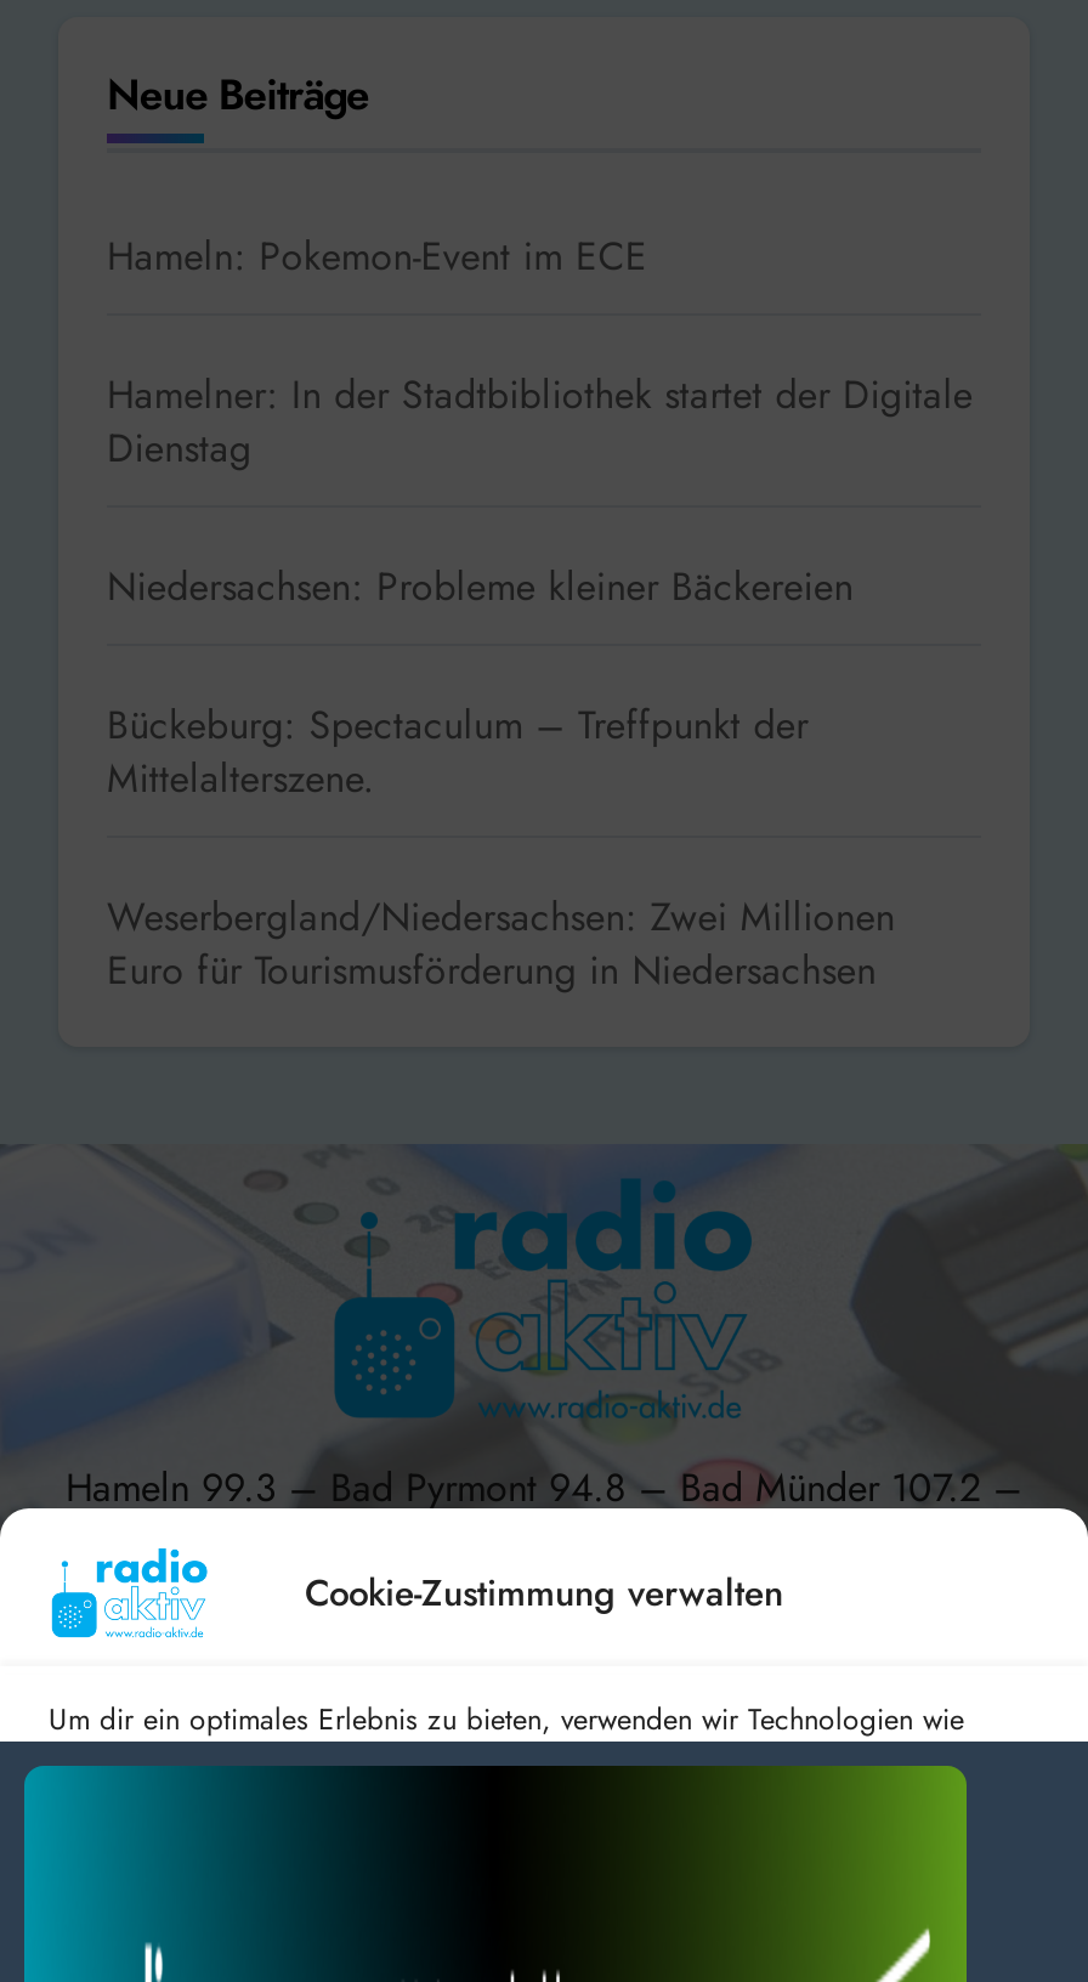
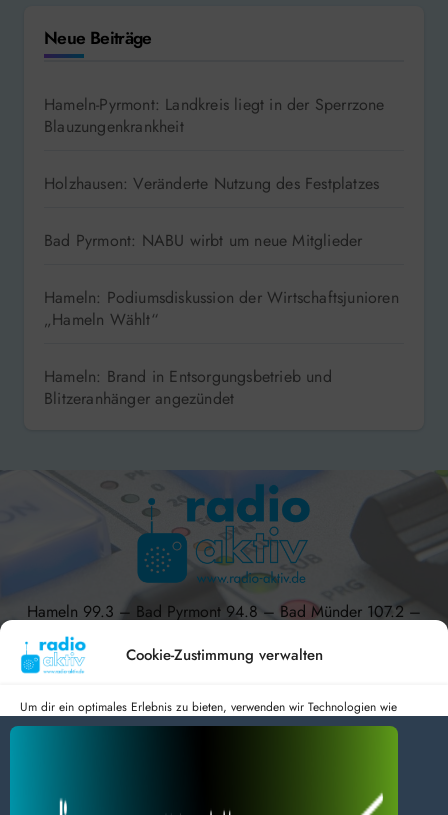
- Hameln: Pokemon-Event im ECE
+ Hameln-Pyrmont: Landkreis liegt in der Sperrzone
+ Blauzungenkrankheit

- Hamelner: In der Stadtbibliothek startet der Digitale
- Dienstag
+ Holzhausen: Veränderte Nutzung des Festplatzes

- Niedersachsen: Probleme kleiner Bäckereien
+ Bad Pyrmont: NABU wirbt um neue Mitglieder

- Bückeburg: Spectaculum – Treffpunkt der
- Mittelalterszene.
+ Hameln: Podiumsdiskussion der Wirtschaftsjunioren
+ „Hameln Wählt“

- Weserbergland/Niedersachsen: Zwei Millionen
- Euro für Tourismusförderung in Niedersachsen
+ Hameln: Brand in Entsorgungsbetrieb und
+ Blitzeranhänger angezündet
